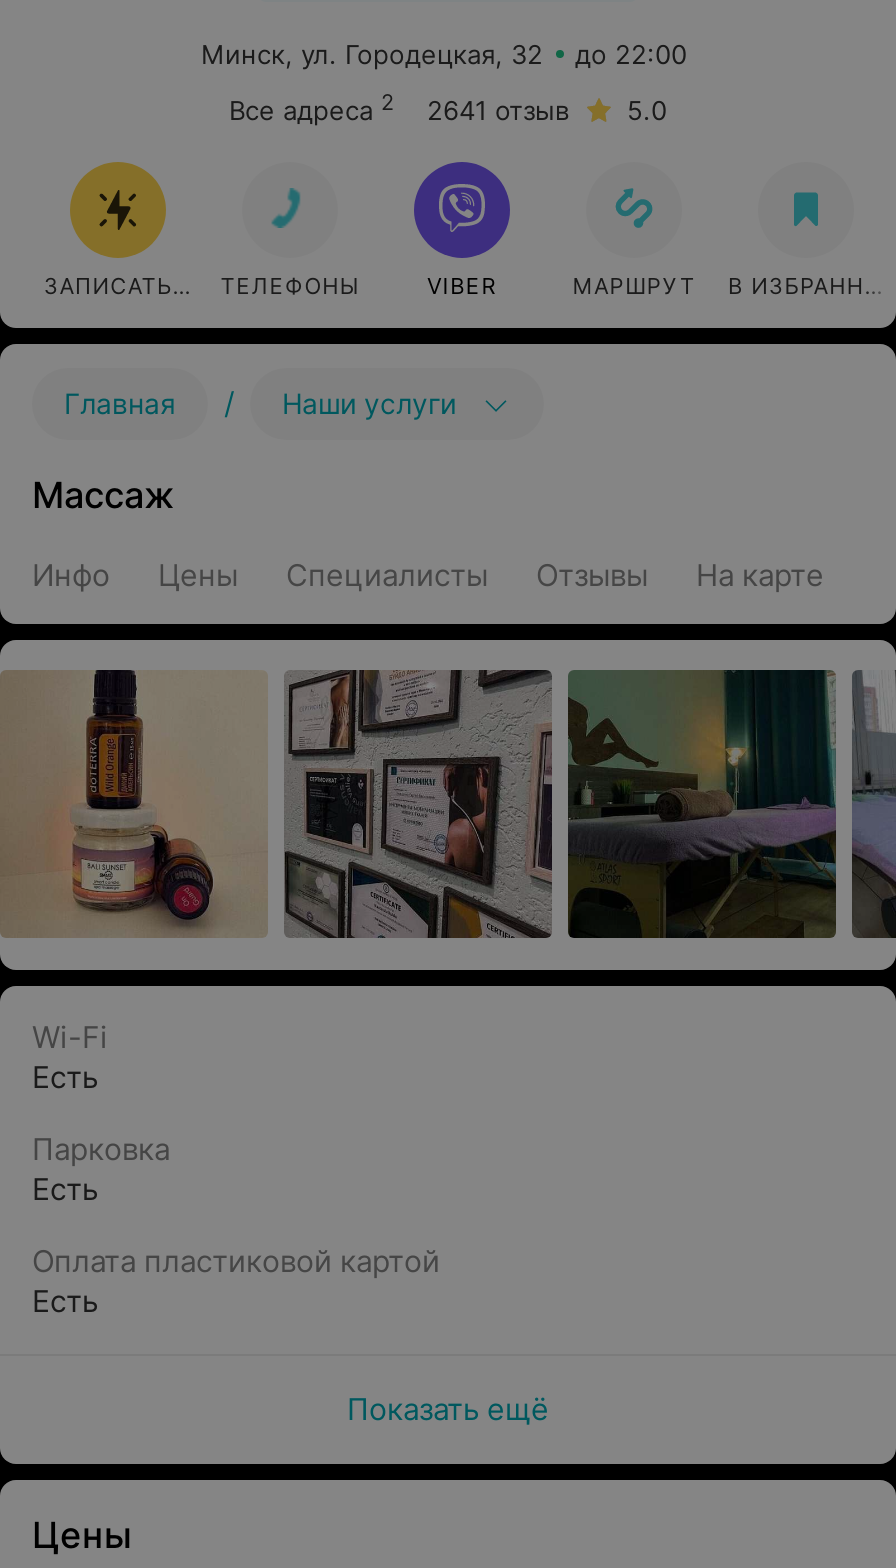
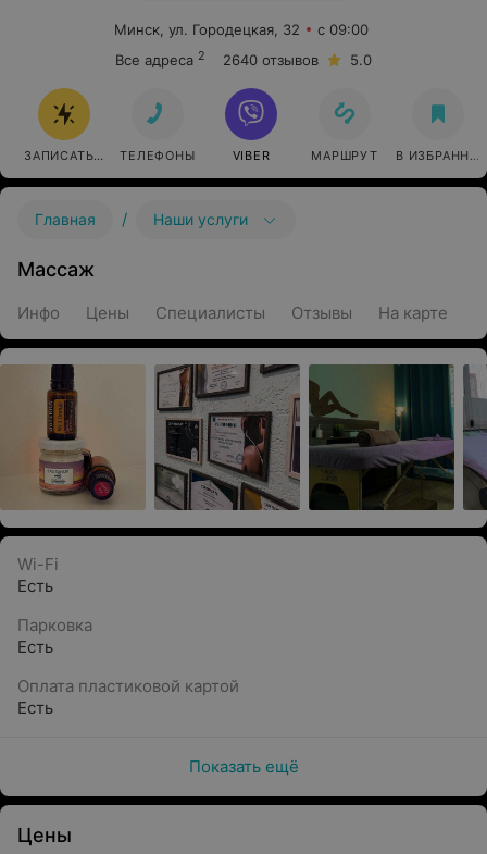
- Минск, ул. Городецкая, 32 до 22:00
+ Минск, ул. Городецкая, 32 с 09:00

- Все адреса 2 2641 отзыв 5.0
+ Все адреса 2 2640 отзывов 5.0
